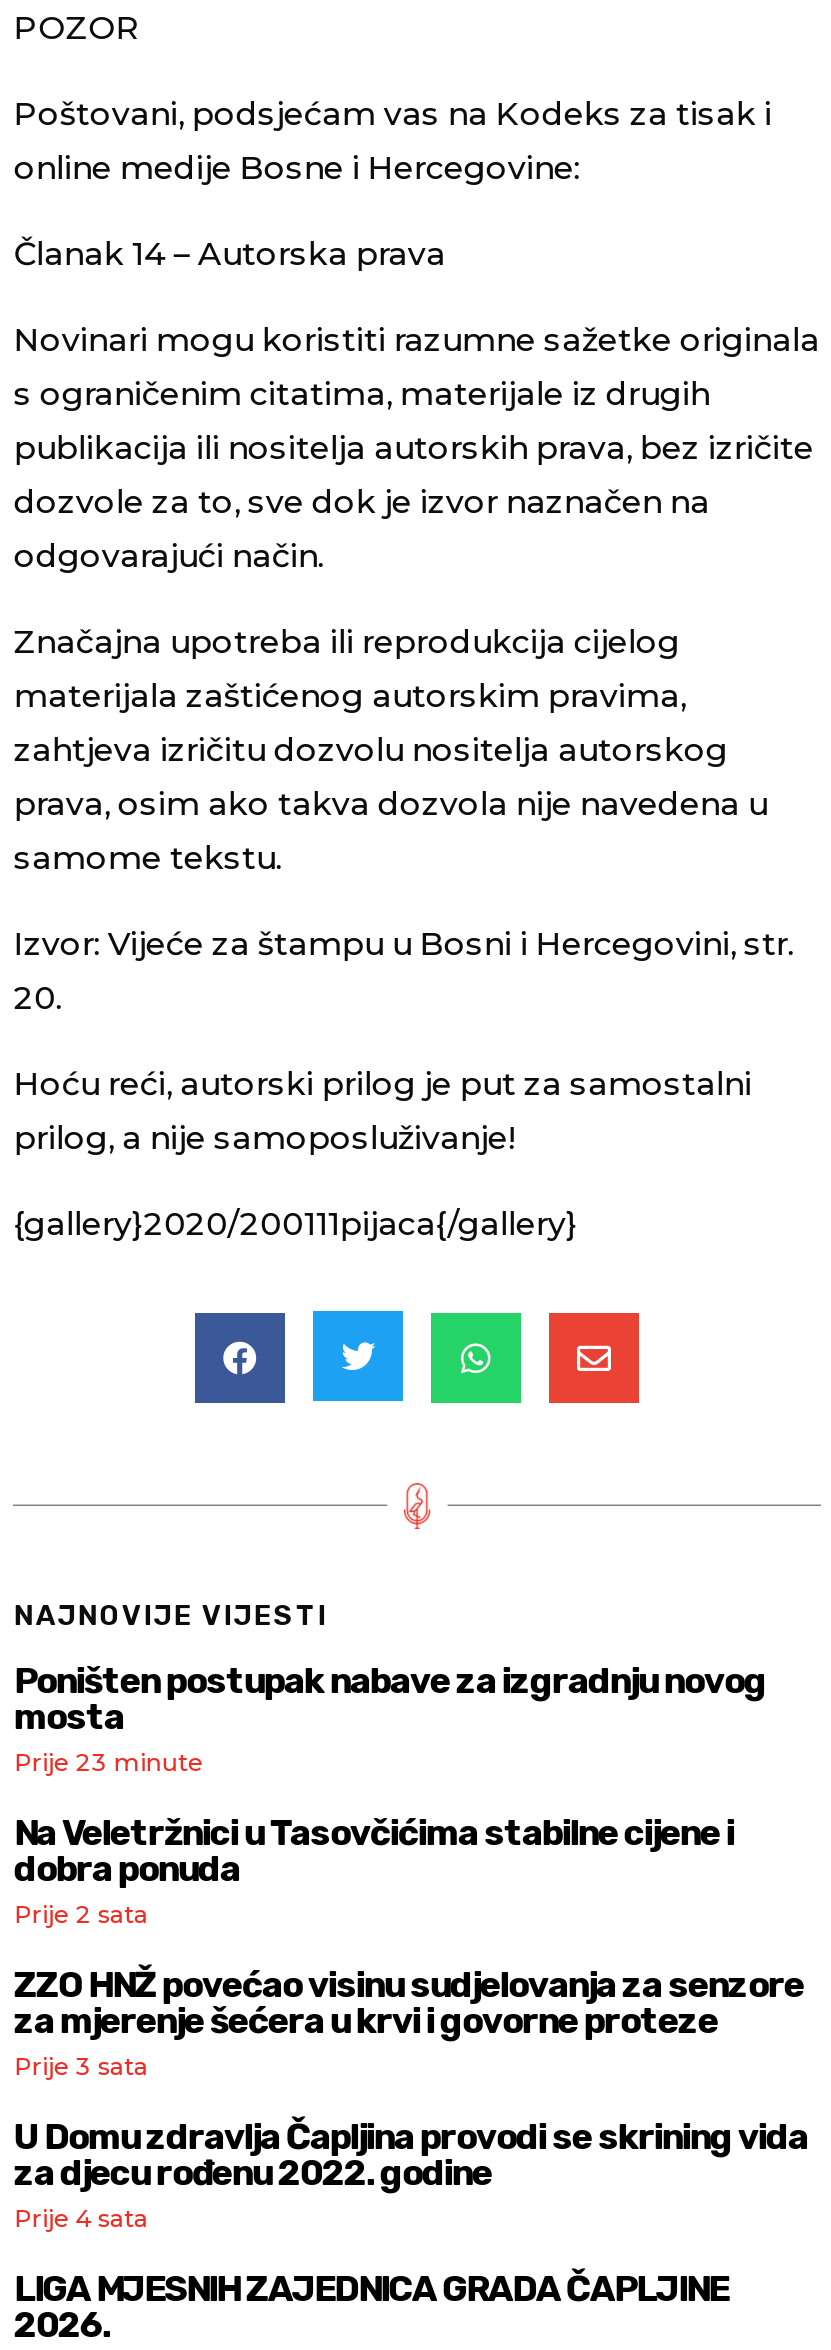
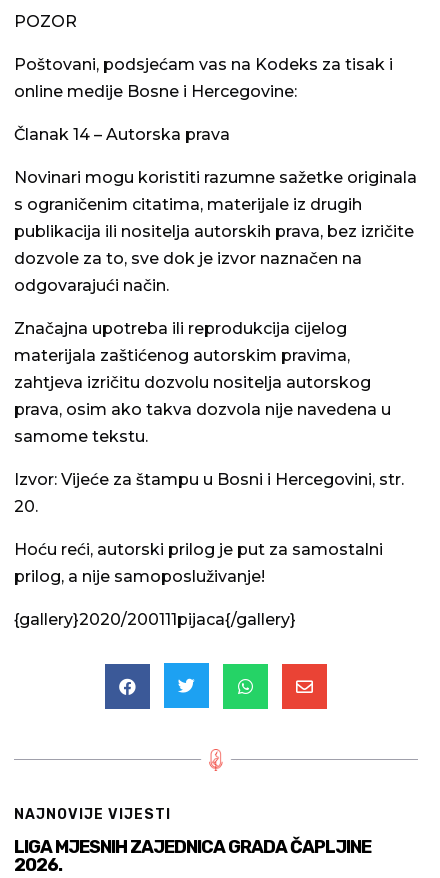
- Poništen postupak nabave za izgradnju novog
- mosta
- Prije 23 minute
- Na Veletržnici u Tasovčićima stabilne cijene i
- dobra ponuda
- Prije 2 sata
- ZZO HNŽ povećao visinu sudjelovanja za senzore
- za mjerenje šećera u krvi i govorne proteze
- Prije 3 sata
- U Domu zdravlja Čapljina provodi se skrining vida
- za djecu rođenu 2022. godine
- Prije 4 sata
